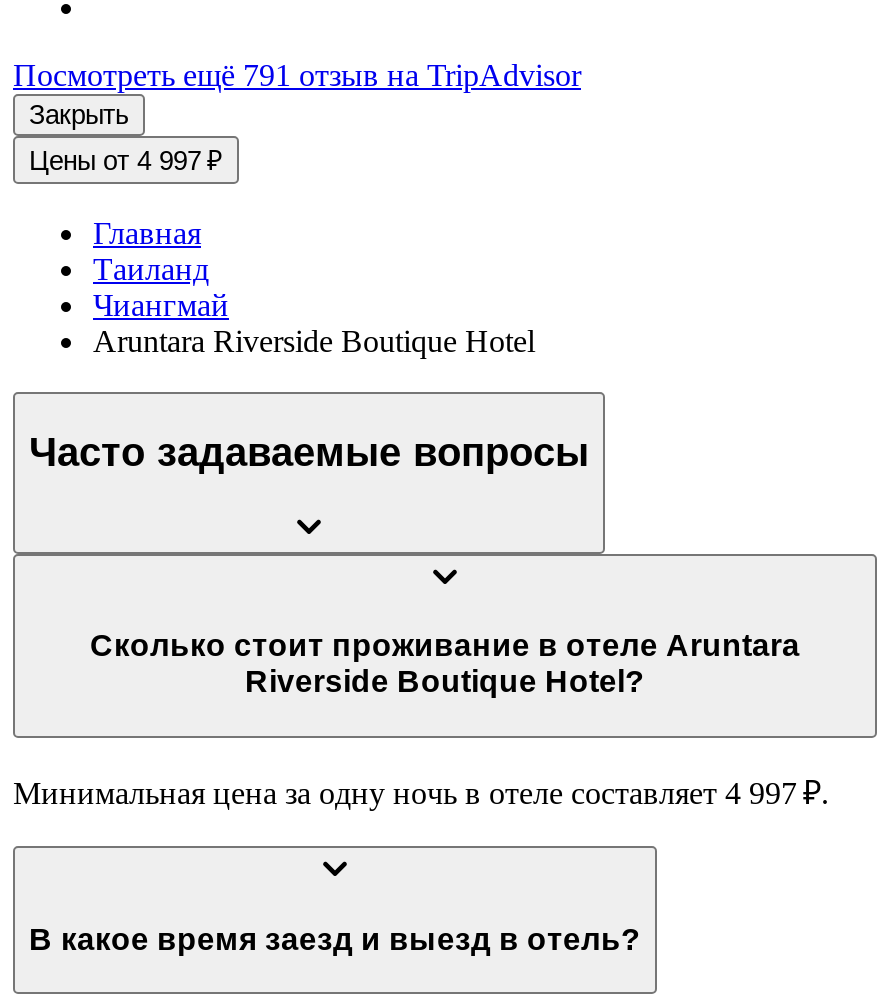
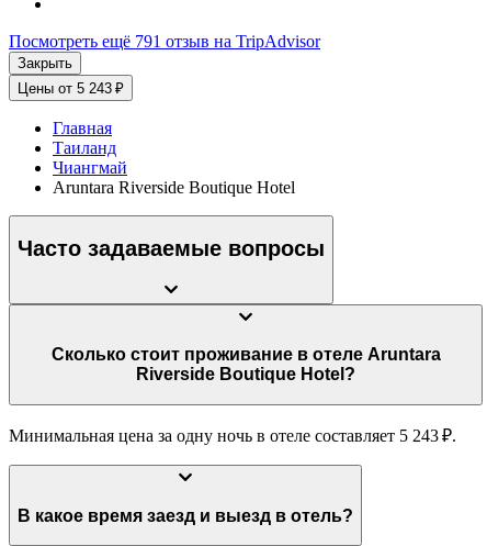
- Цены от 4 997 ₽
+ Цены от 5 243 ₽

- Минимальная цена за одну ночь в отеле составляет 4 997 ₽.
+ Минимальная цена за одну ночь в отеле составляет 5 243 ₽.
